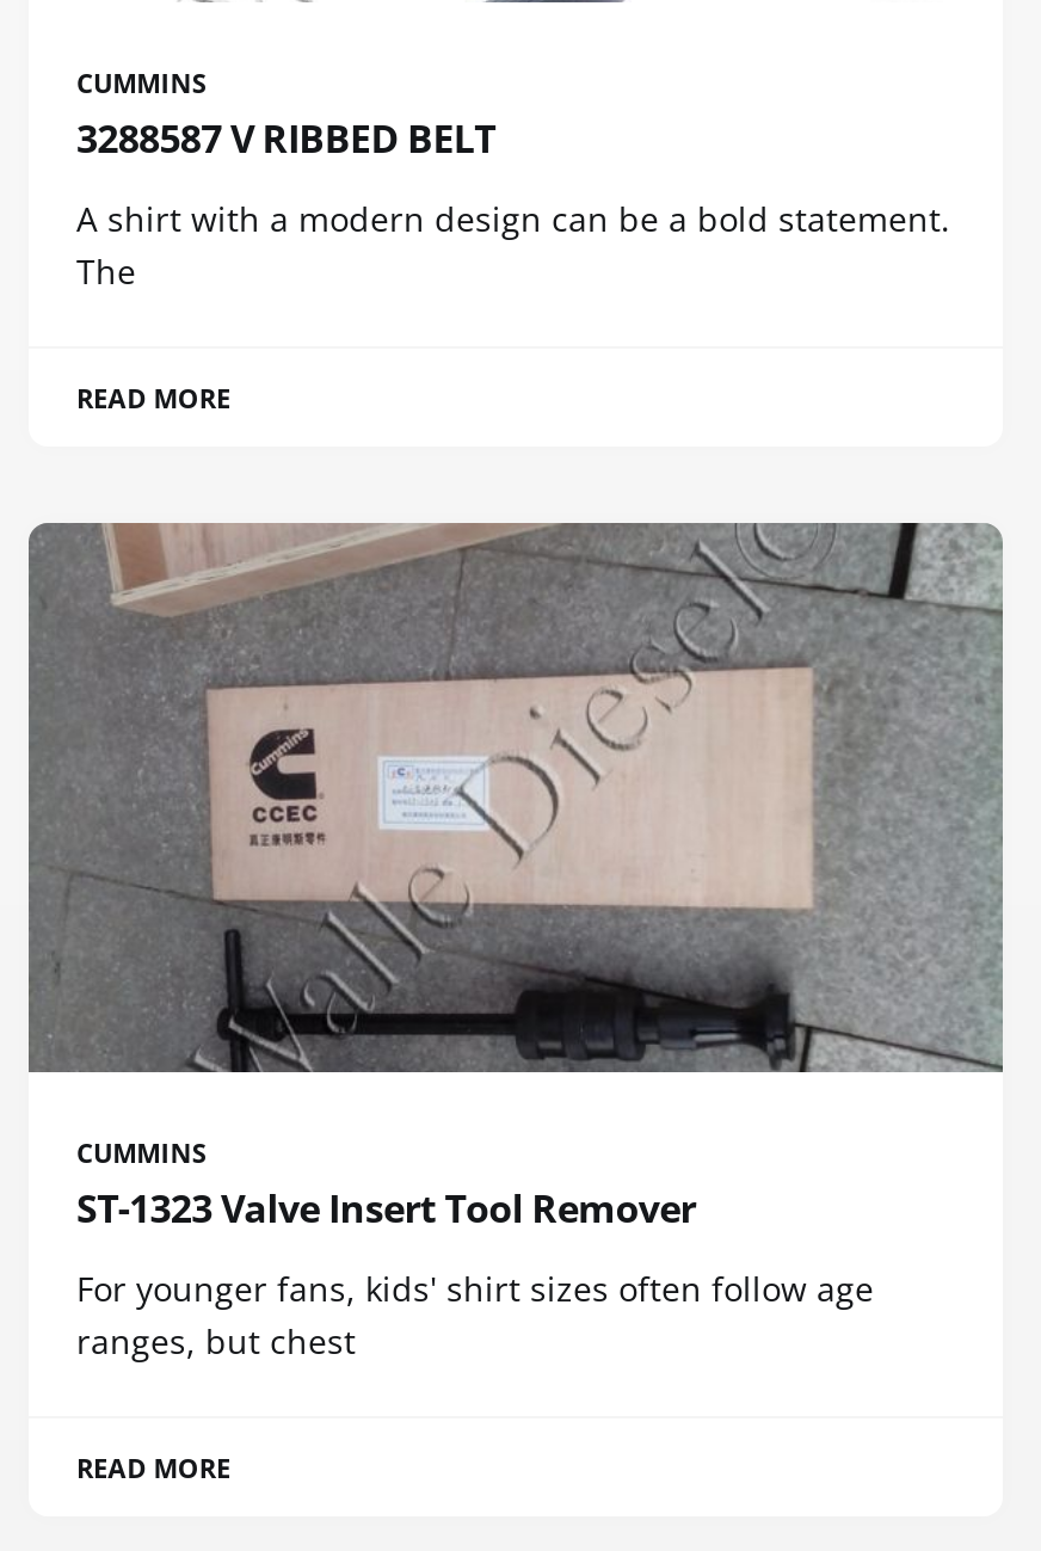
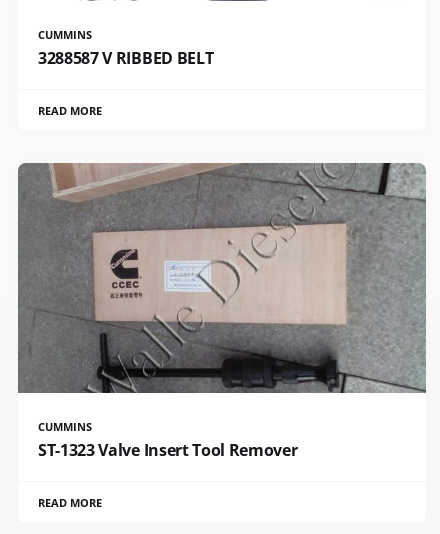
- A shirt with a modern design can be a bold statement.
- The

- For younger fans, kids' shirt sizes often follow age
- ranges, but chest
